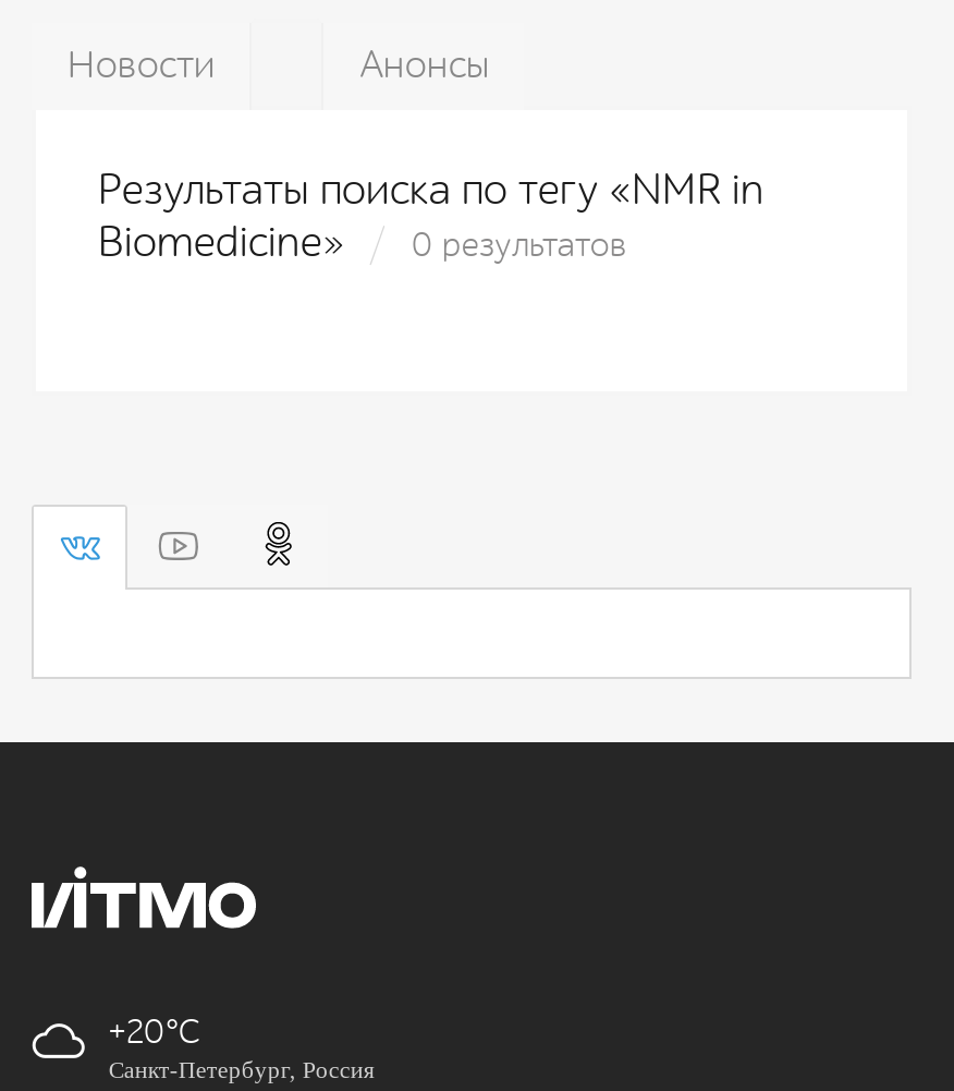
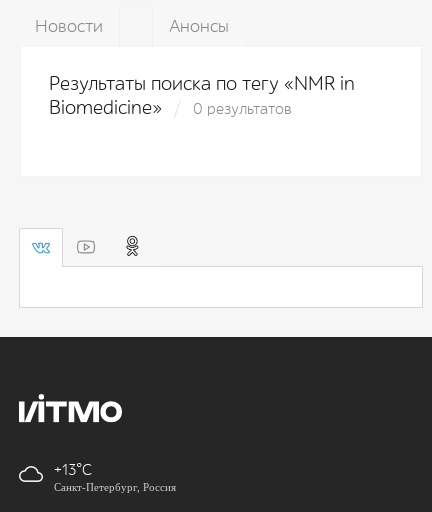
- +20
+ +13
